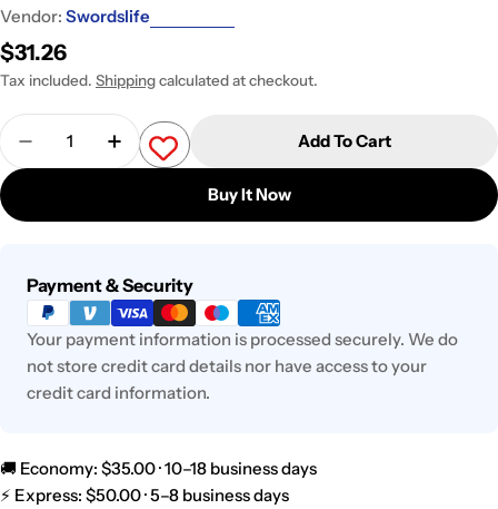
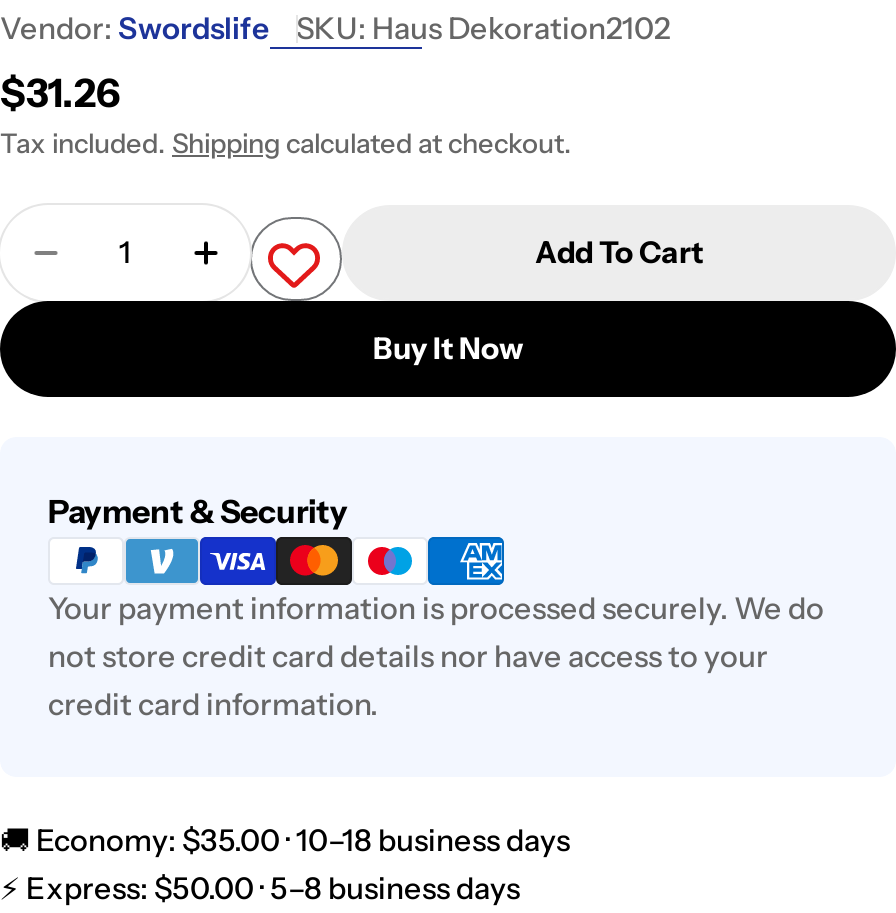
+ SKU: Haus Dekoration2102
